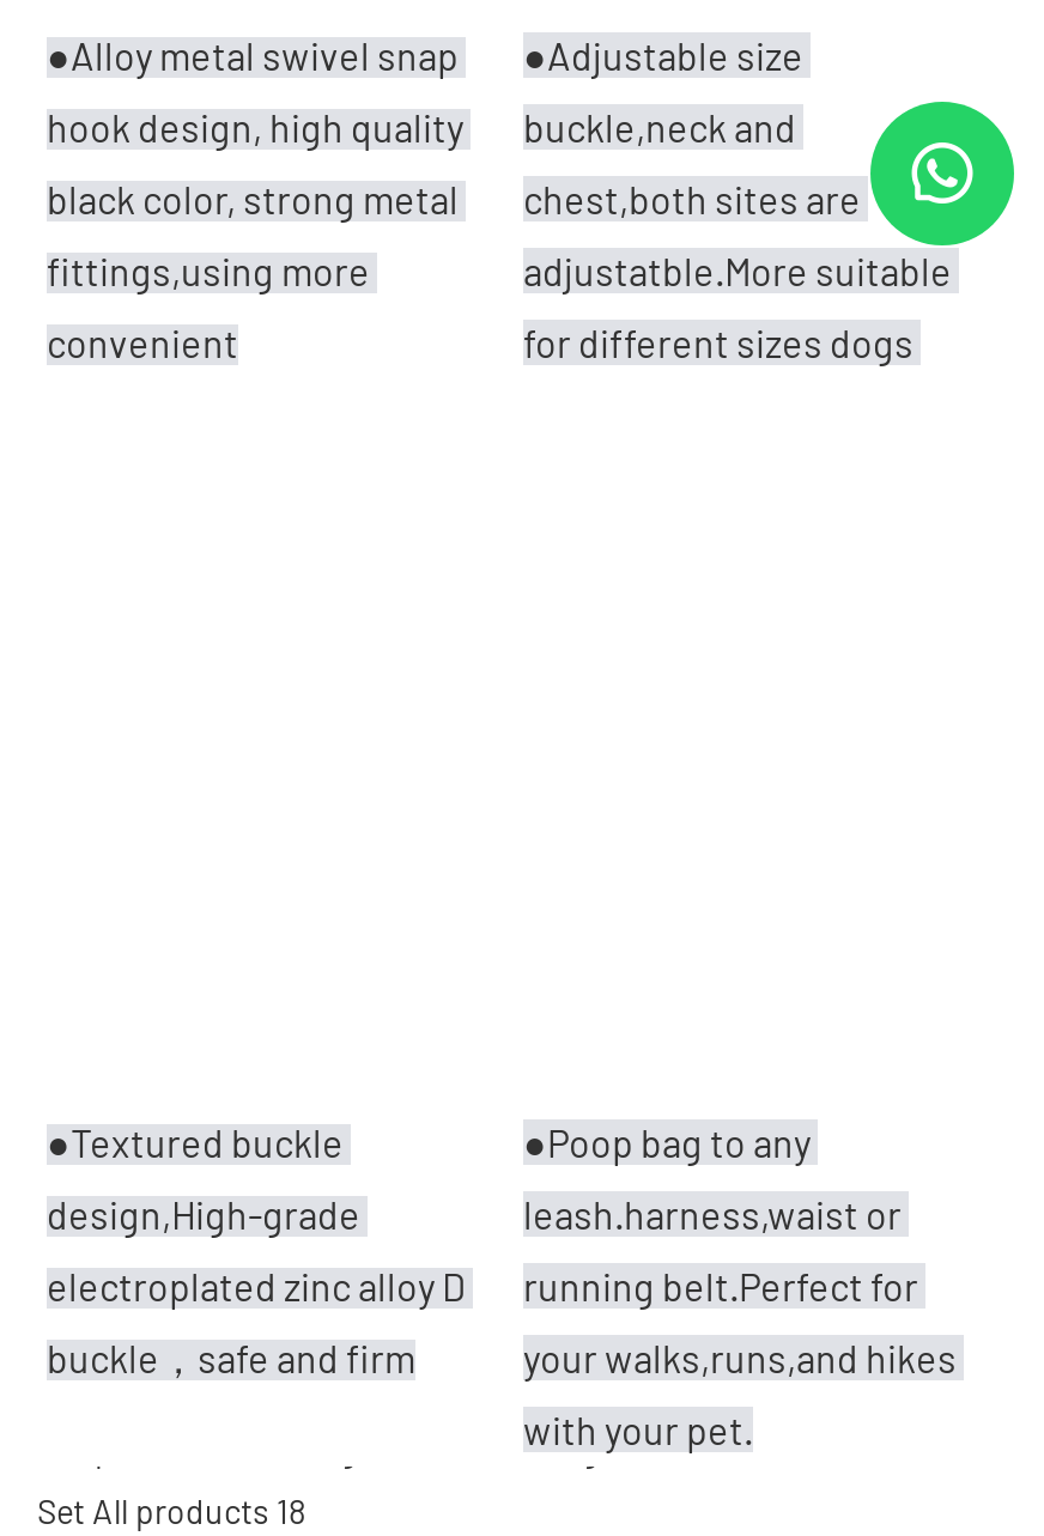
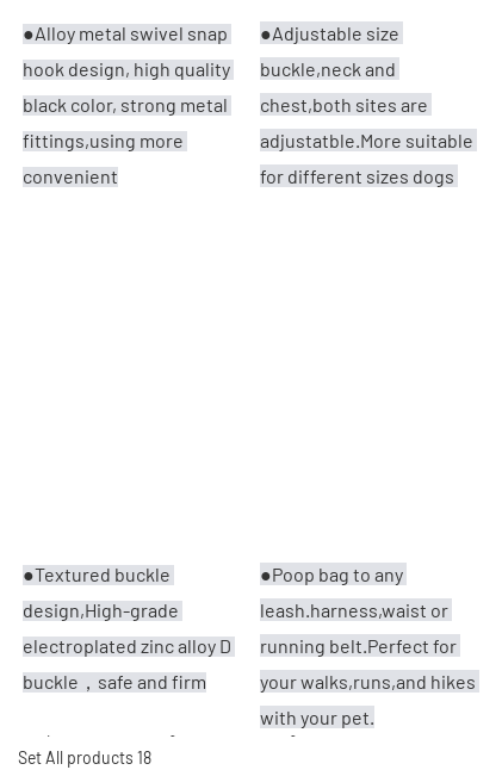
- [image]
